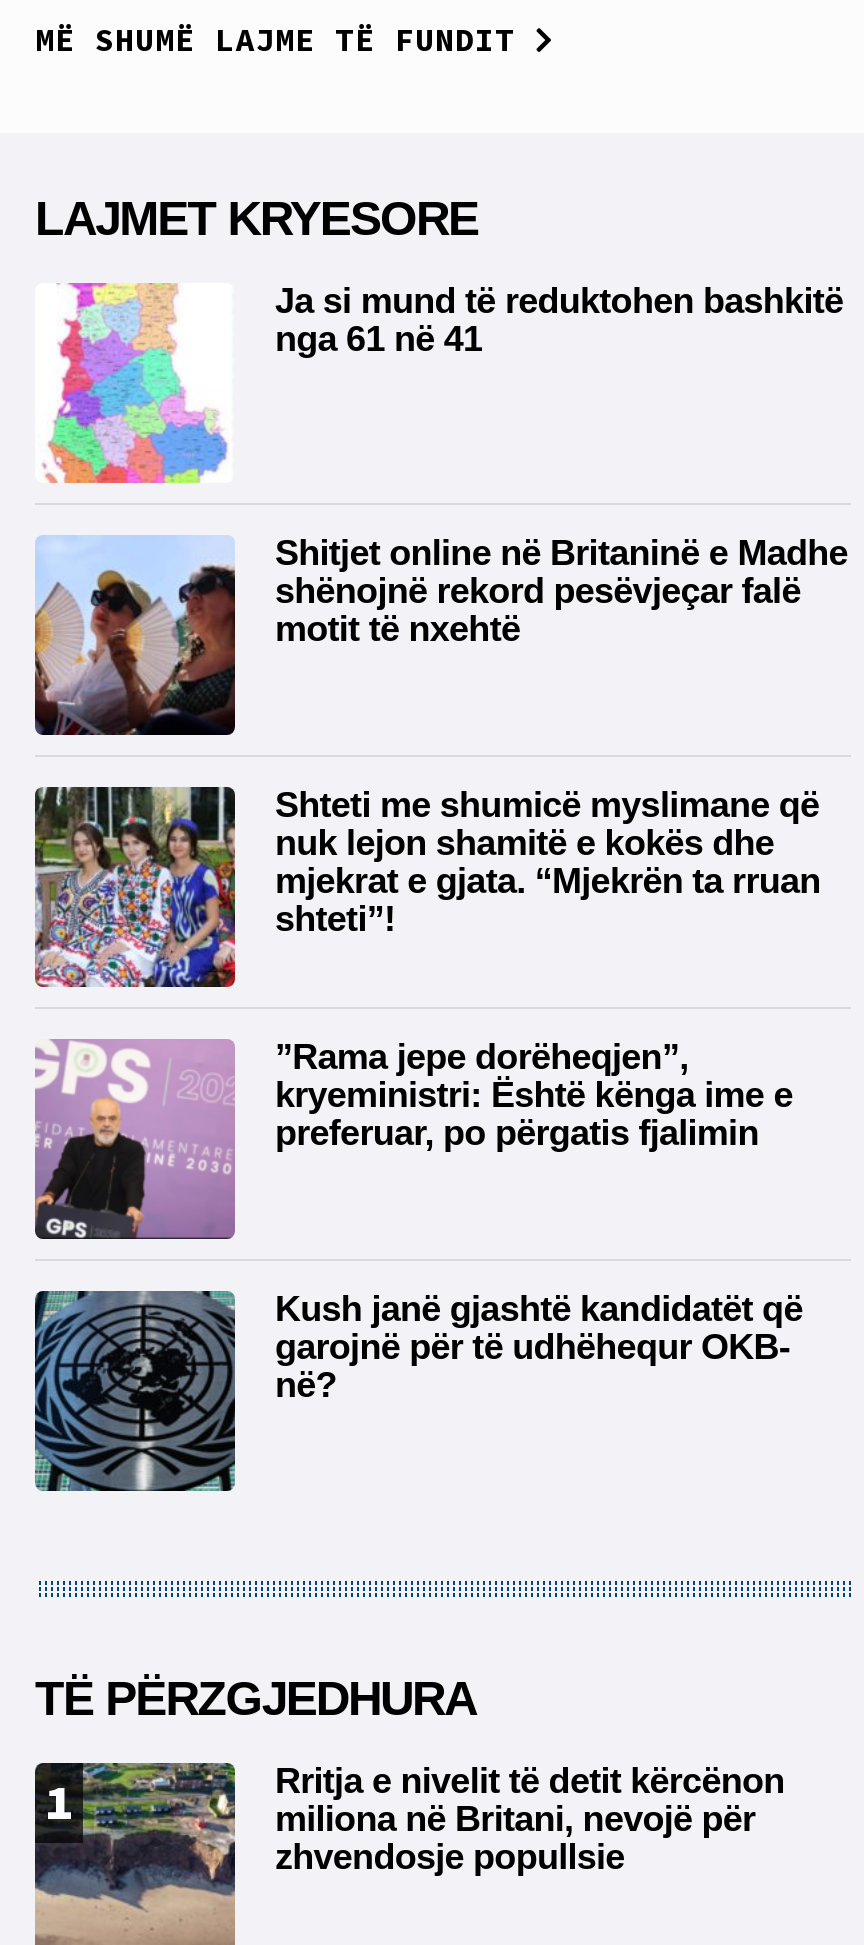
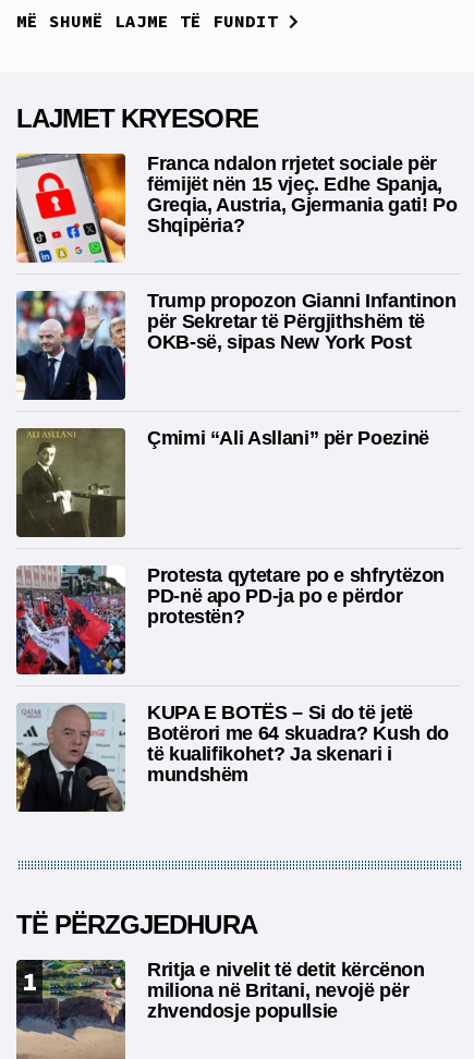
- [image]
- Ja si mund të reduktohen bashkitë
- nga 61 në 41
+ [image]
+ Franca ndalon rrjetet sociale për
+ fëmijët nën 15 vjeç. Edhe Spanja,
+ Greqia, Austria, Gjermania gati! Po
+ Shqipëria?

- [image]
- Shitjet online në Britaninë e Madhe
- shënojnë rekord pesëvjeçar falë
- motit të nxehtë
+ [image]
+ Trump propozon Gianni Infantinon
+ për Sekretar të Përgjithshëm të
+ OKB-së, sipas New York Post

- [image]
- Shteti me shumicë myslimane që
- nuk lejon shamitë e kokës dhe
- mjekrat e gjata. “Mjekrën ta rruan
- shteti”!
+ [image]
+ Çmimi “Ali Asllani” për Poezinë

- [image]
- ”Rama jepe dorëheqjen”,
- kryeministri: Është kënga ime e
- preferuar, po përgatis fjalimin
+ [image]
+ Protesta qytetare po e shfrytëzon
+ PD-në apo PD-ja po e përdor
+ protestën?

- [image]
- Kush janë gjashtë kandidatët që
- garojnë për të udhëhequr OKB-
- në?
+ [image]
+ KUPA E BOTËS – Si do të jetë
+ Botërori me 64 skuadra? Kush do
+ të kualifikohet? Ja skenari i
+ mundshëm
